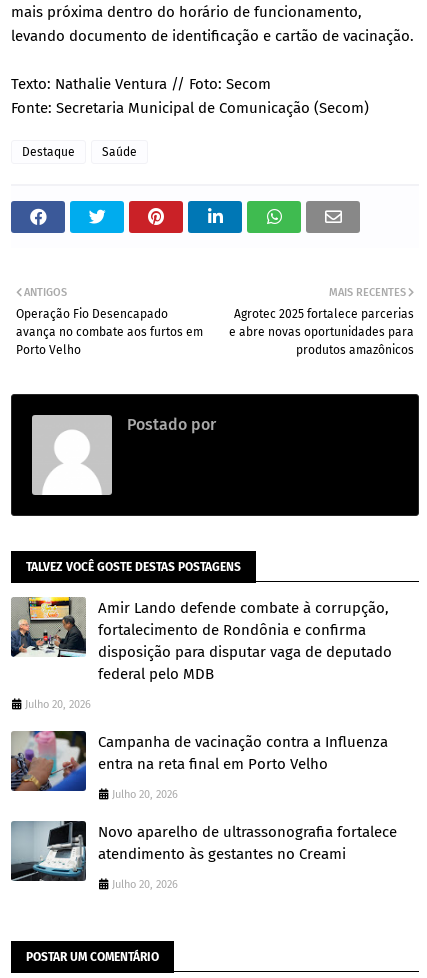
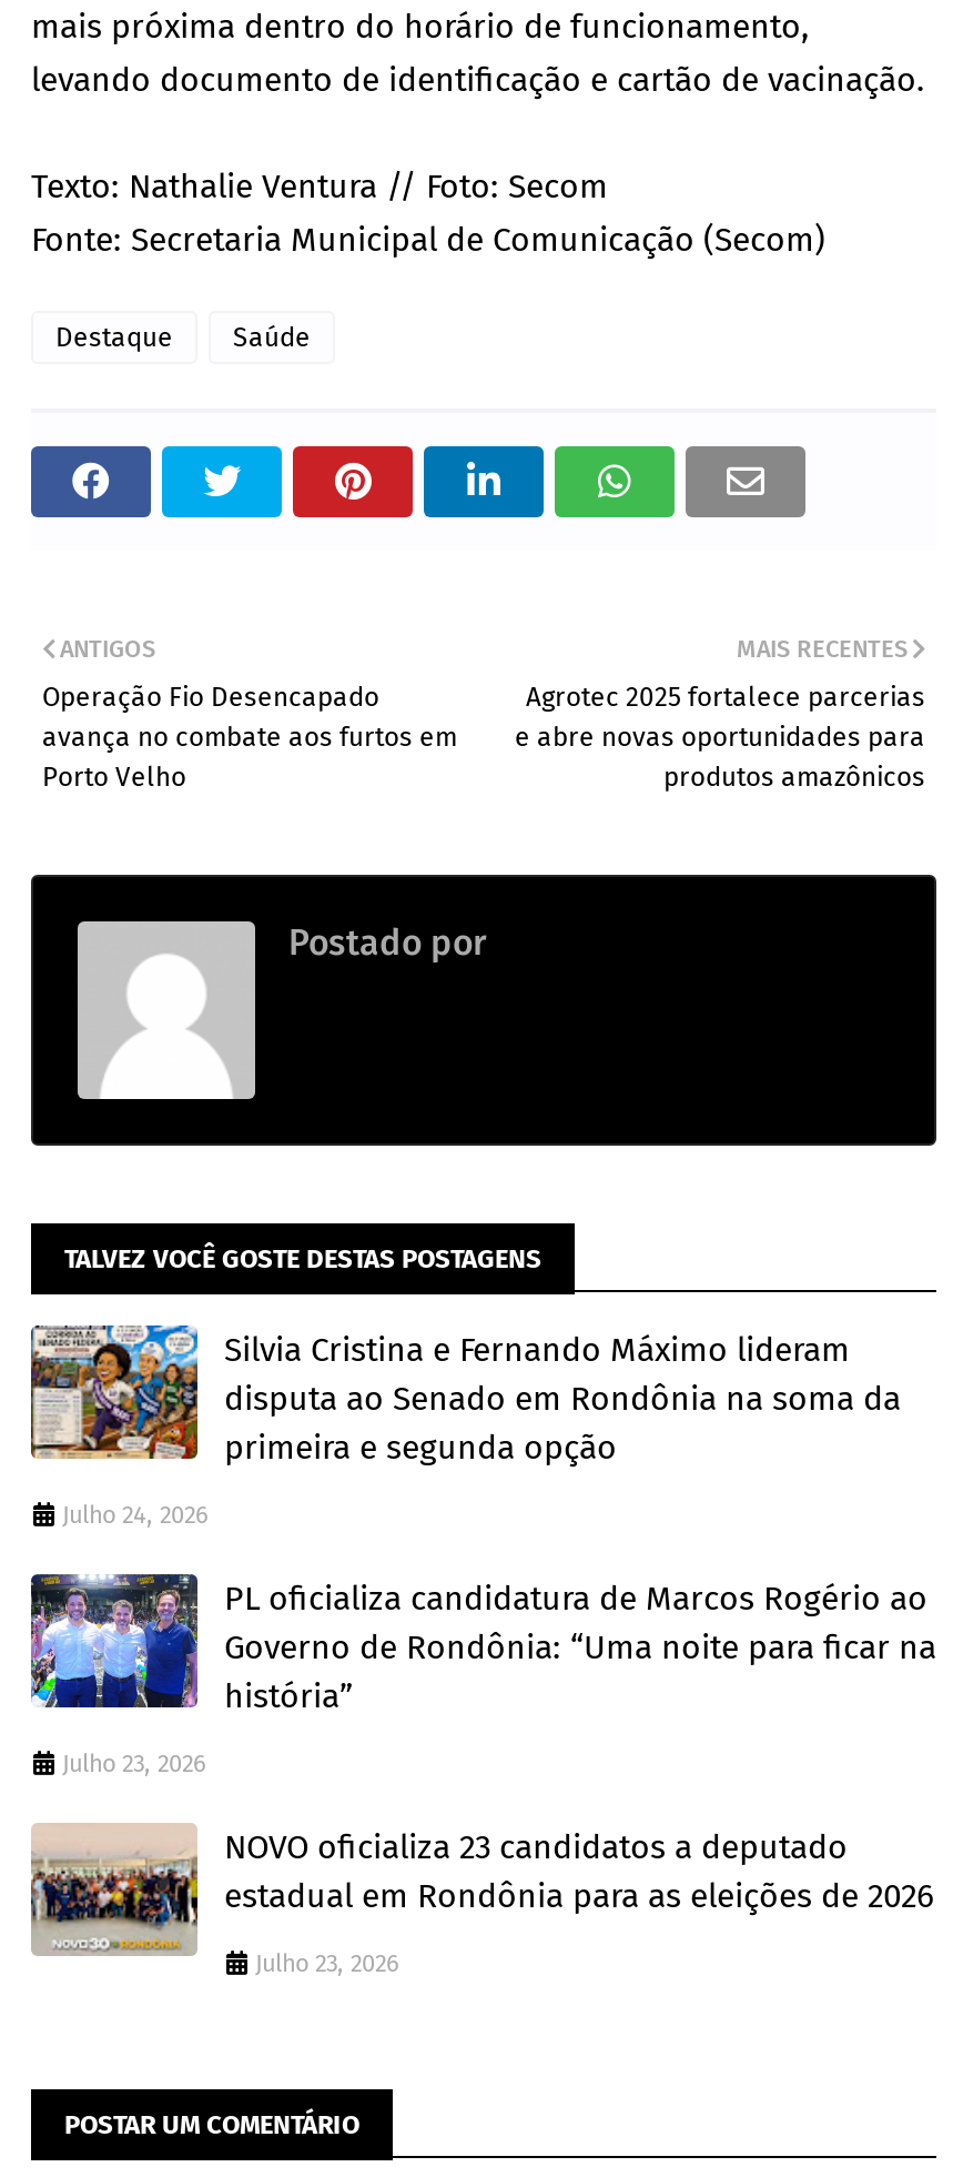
- [image]
- Amir Lando defende combate à corrupção,
- fortalecimento de Rondônia e confirma
- disposição para disputar vaga de deputado
- federal pelo MDB
+ [image]
+ Silvia Cristina e Fernando Máximo lideram
+ disputa ao Senado em Rondônia na soma da
+ primeira e segunda opção

- Julho 20, 2026
+ Julho 24, 2026

- [image]
- Campanha de vacinação contra a Influenza
- entra na reta final em Porto Velho
+ [image]
+ PL oficializa candidatura de Marcos Rogério ao
+ Governo de Rondônia: “Uma noite para ficar na
+ história”

- Julho 20, 2026
+ Julho 23, 2026

- [image]
- Novo aparelho de ultrassonografia fortalece
- atendimento às gestantes no Creami
+ [image]
+ NOVO oficializa 23 candidatos a deputado
+ estadual em Rondônia para as eleições de 2026

- Julho 20, 2026
+ Julho 23, 2026
